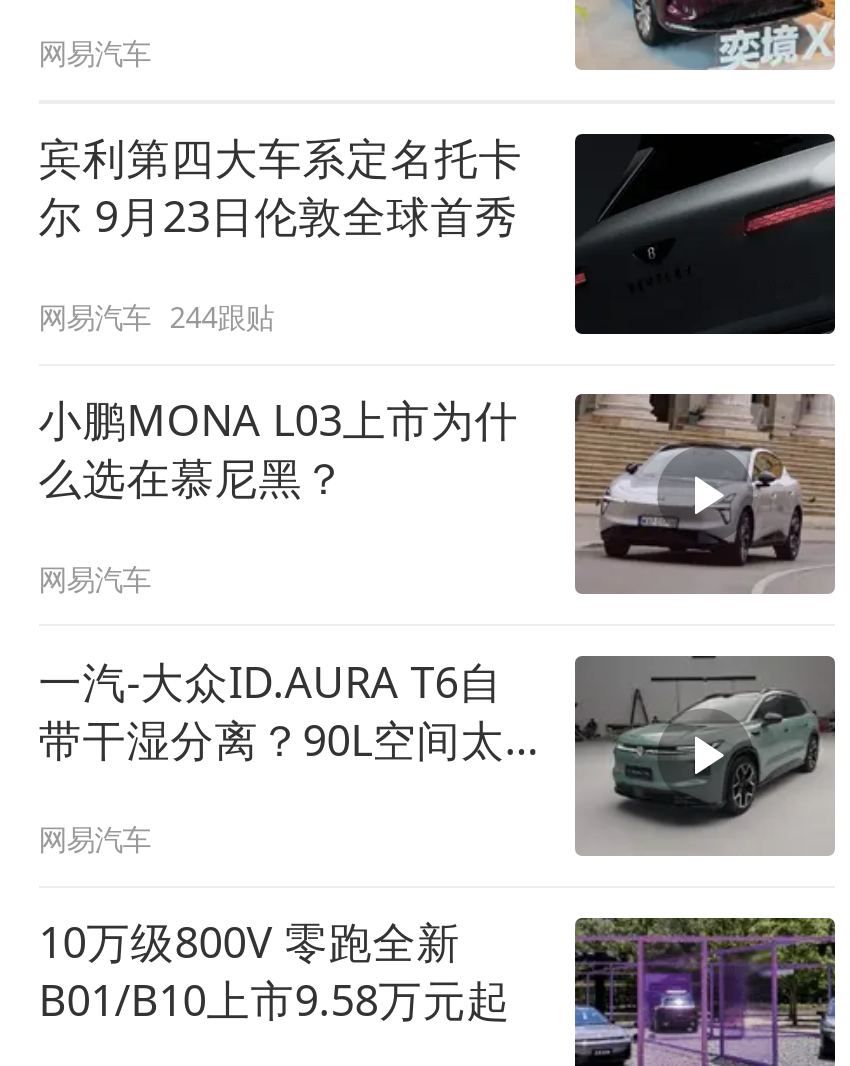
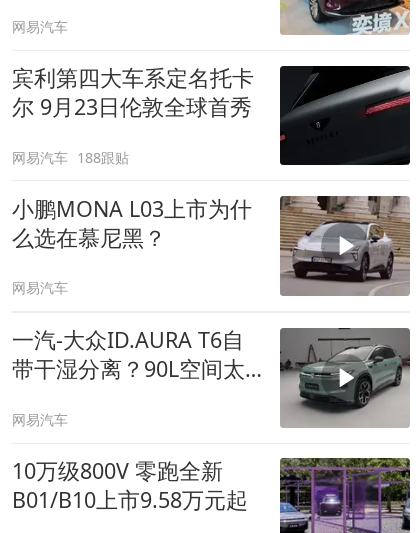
- 网易汽车 244跟贴
+ 网易汽车 188跟贴
